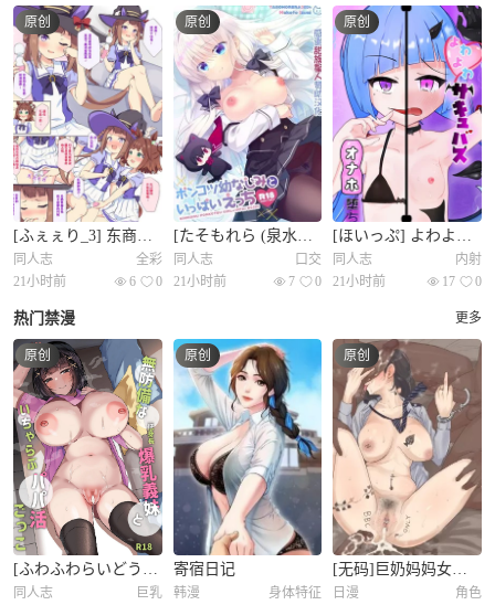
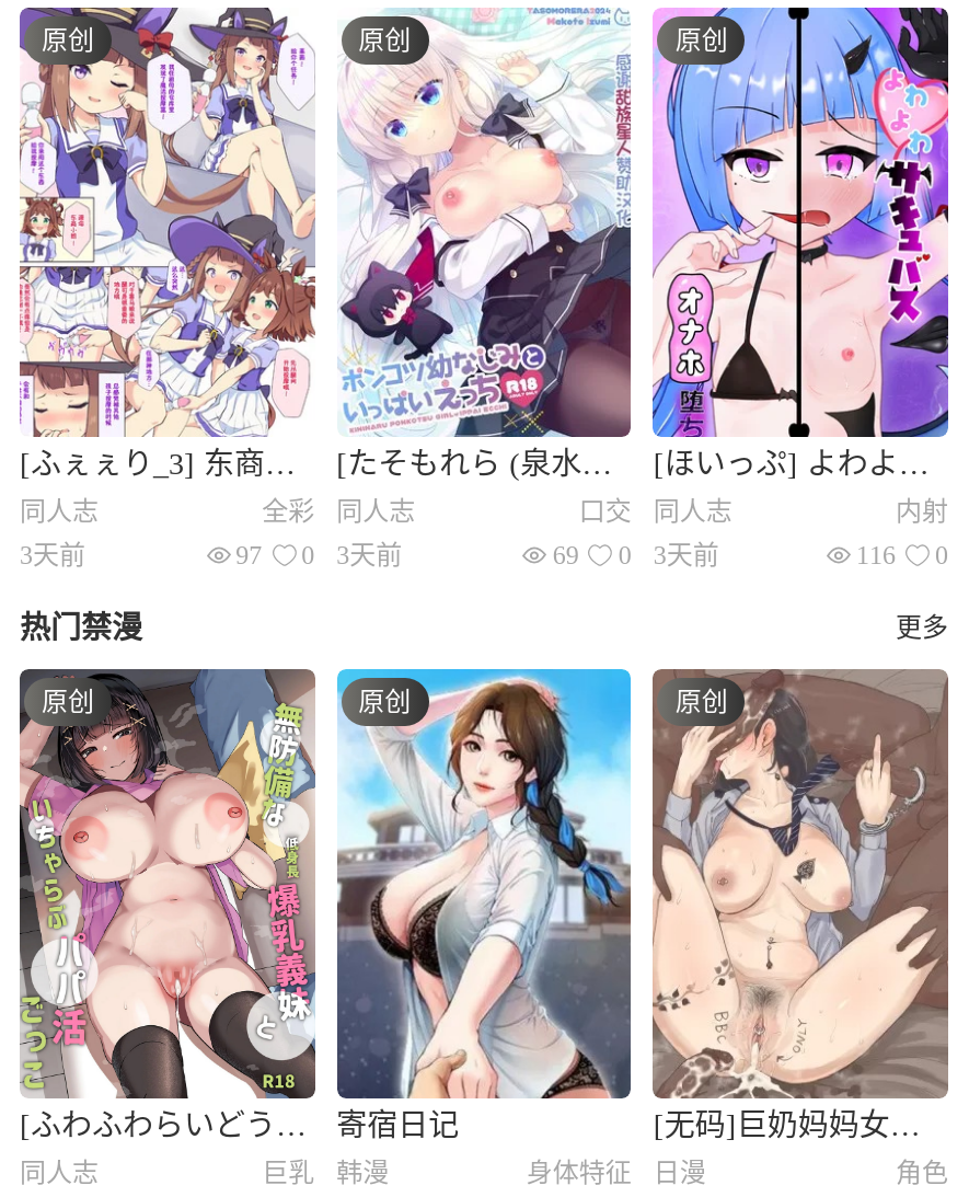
- 21小时前
- 6
+ 3天前
+ 97

- 21小时前
- 7
+ 3天前
+ 69

- 21小时前
- 17
+ 3天前
+ 116
